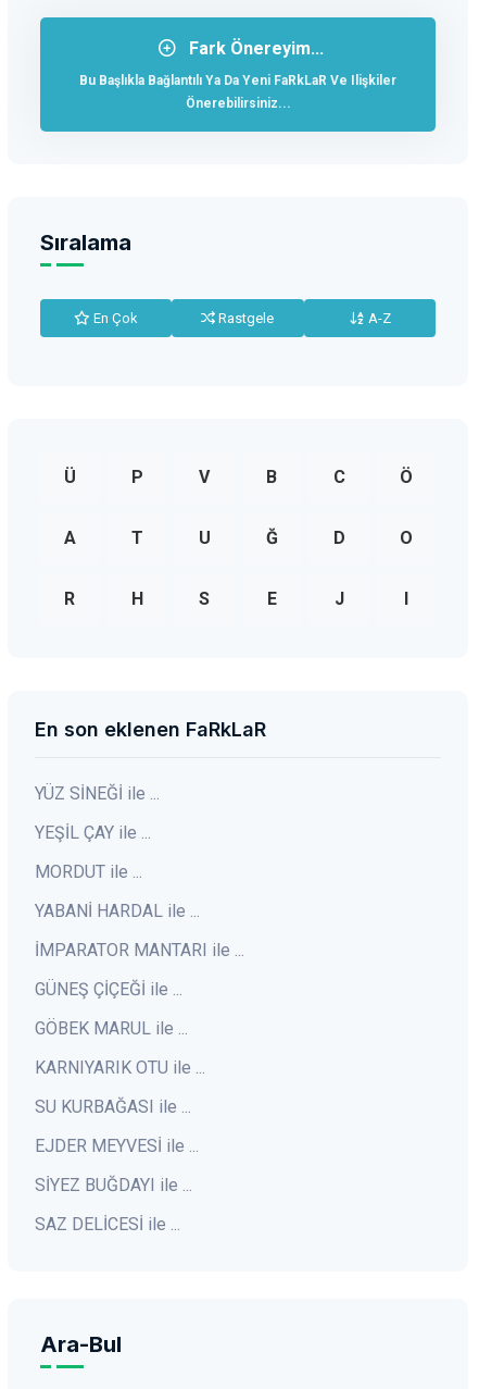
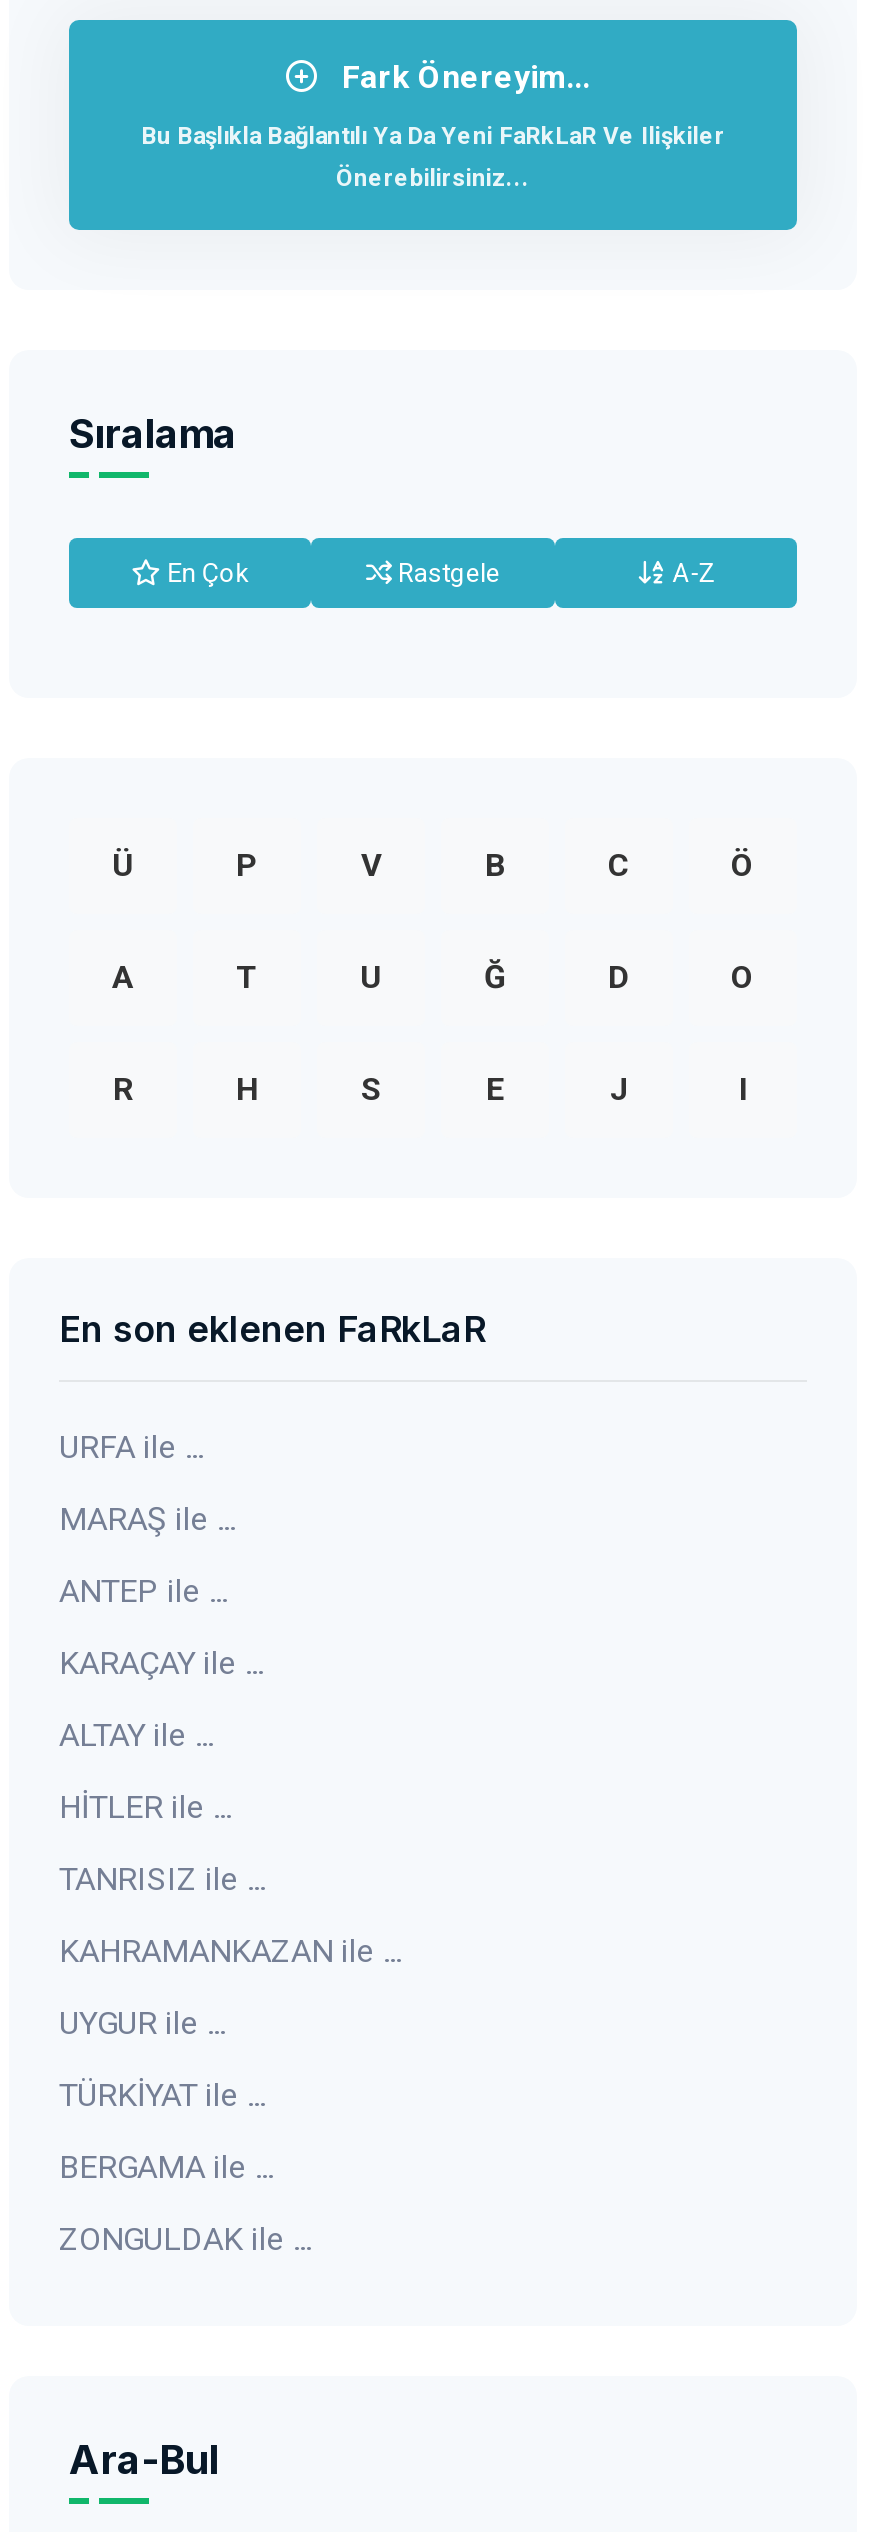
- YÜZ SİNEĞİ ile ...
+ URFA ile ...

- YEŞİL ÇAY ile ...
+ MARAŞ ile ...

- MORDUT ile ...
+ ANTEP ile ...

- YABANİ HARDAL ile ...
+ KARAÇAY ile ...

- İMPARATOR MANTARI ile ...
+ ALTAY ile ...

- GÜNEŞ ÇİÇEĞİ ile ...
+ HİTLER ile ...

- GÖBEK MARUL ile ...
+ TANRISIZ ile ...

- KARNIYARIK OTU ile ...
+ KAHRAMANKAZAN ile ...

- SU KURBAĞASI ile ...
+ UYGUR ile ...

- EJDER MEYVESİ ile ...
+ TÜRKİYAT ile ...

- SİYEZ BUĞDAYI ile ...
+ BERGAMA ile ...

- SAZ DELİCESİ ile ...
+ ZONGULDAK ile ...
